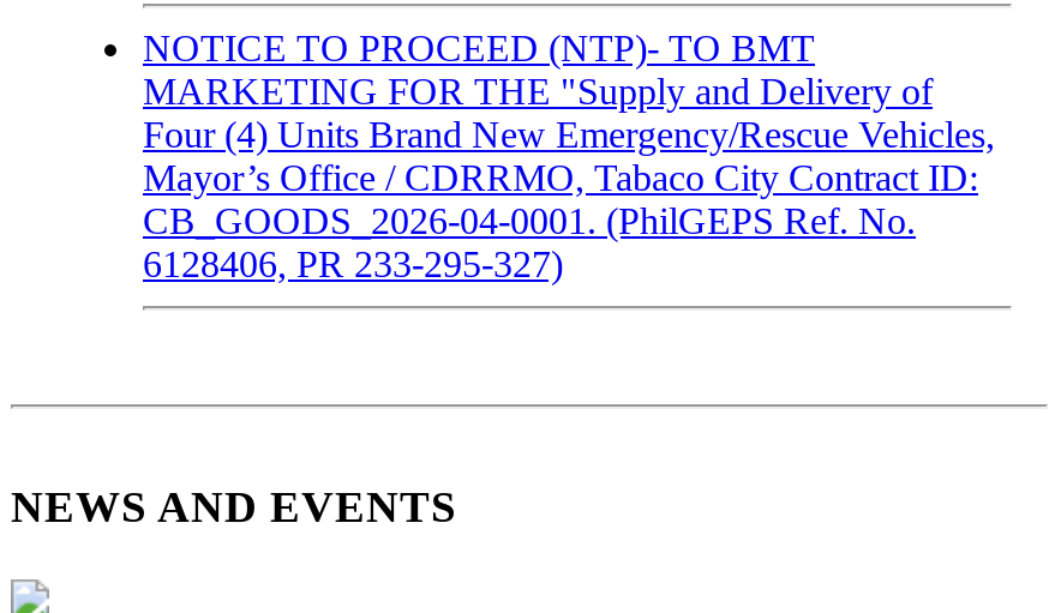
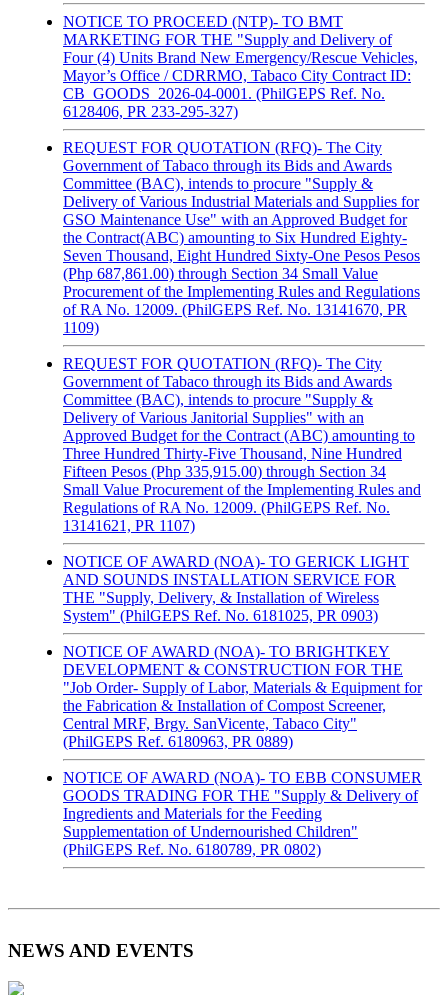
+ REQUEST FOR QUOTATION (RFQ)- The City
+ Government of Tabaco through its Bids and Awards
+ Committee (BAC), intends to procure "Supply &
+ Delivery of Various Industrial Materials and Supplies for
+ GSO Maintenance Use" with an Approved Budget for
+ the Contract(ABC) amounting to Six Hundred Eighty-
+ Seven Thousand, Eight Hundred Sixty-One Pesos Pesos
+ (Php 687,861.00) through Section 34 Small Value
+ Procurement of the Implementing Rules and Regulations
+ of RA No. 12009. (PhilGEPS Ref. No. 13141670, PR
+ 1109)
+ REQUEST FOR QUOTATION (RFQ)- The City
+ Government of Tabaco through its Bids and Awards
+ Committee (BAC), intends to procure "Supply &
+ Delivery of Various Janitorial Supplies" with an
+ Approved Budget for the Contract (ABC) amounting to
+ Three Hundred Thirty-Five Thousand, Nine Hundred
+ Fifteen Pesos (Php 335,915.00) through Section 34
+ Small Value Procurement of the Implementing Rules and
+ Regulations of RA No. 12009. (PhilGEPS Ref. No.
+ 13141621, PR 1107)
+ NOTICE OF AWARD (NOA)- TO GERICK LIGHT
+ AND SOUNDS INSTALLATION SERVICE FOR
+ THE "Supply, Delivery, & Installation of Wireless
+ System" (PhilGEPS Ref. No. 6181025, PR 0903)
+ NOTICE OF AWARD (NOA)- TO BRIGHTKEY
+ DEVELOPMENT & CONSTRUCTION FOR THE
+ "Job Order- Supply of Labor, Materials & Equipment for
+ the Fabrication & Installation of Compost Screener,
+ Central MRF, Brgy. SanVicente, Tabaco City"
+ (PhilGEPS Ref. 6180963, PR 0889)
+ NOTICE OF AWARD (NOA)- TO EBB CONSUMER
+ GOODS TRADING FOR THE "Supply & Delivery of
+ Ingredients and Materials for the Feeding
+ Supplementation of Undernourished Children"
+ (PhilGEPS Ref. No. 6180789, PR 0802)
